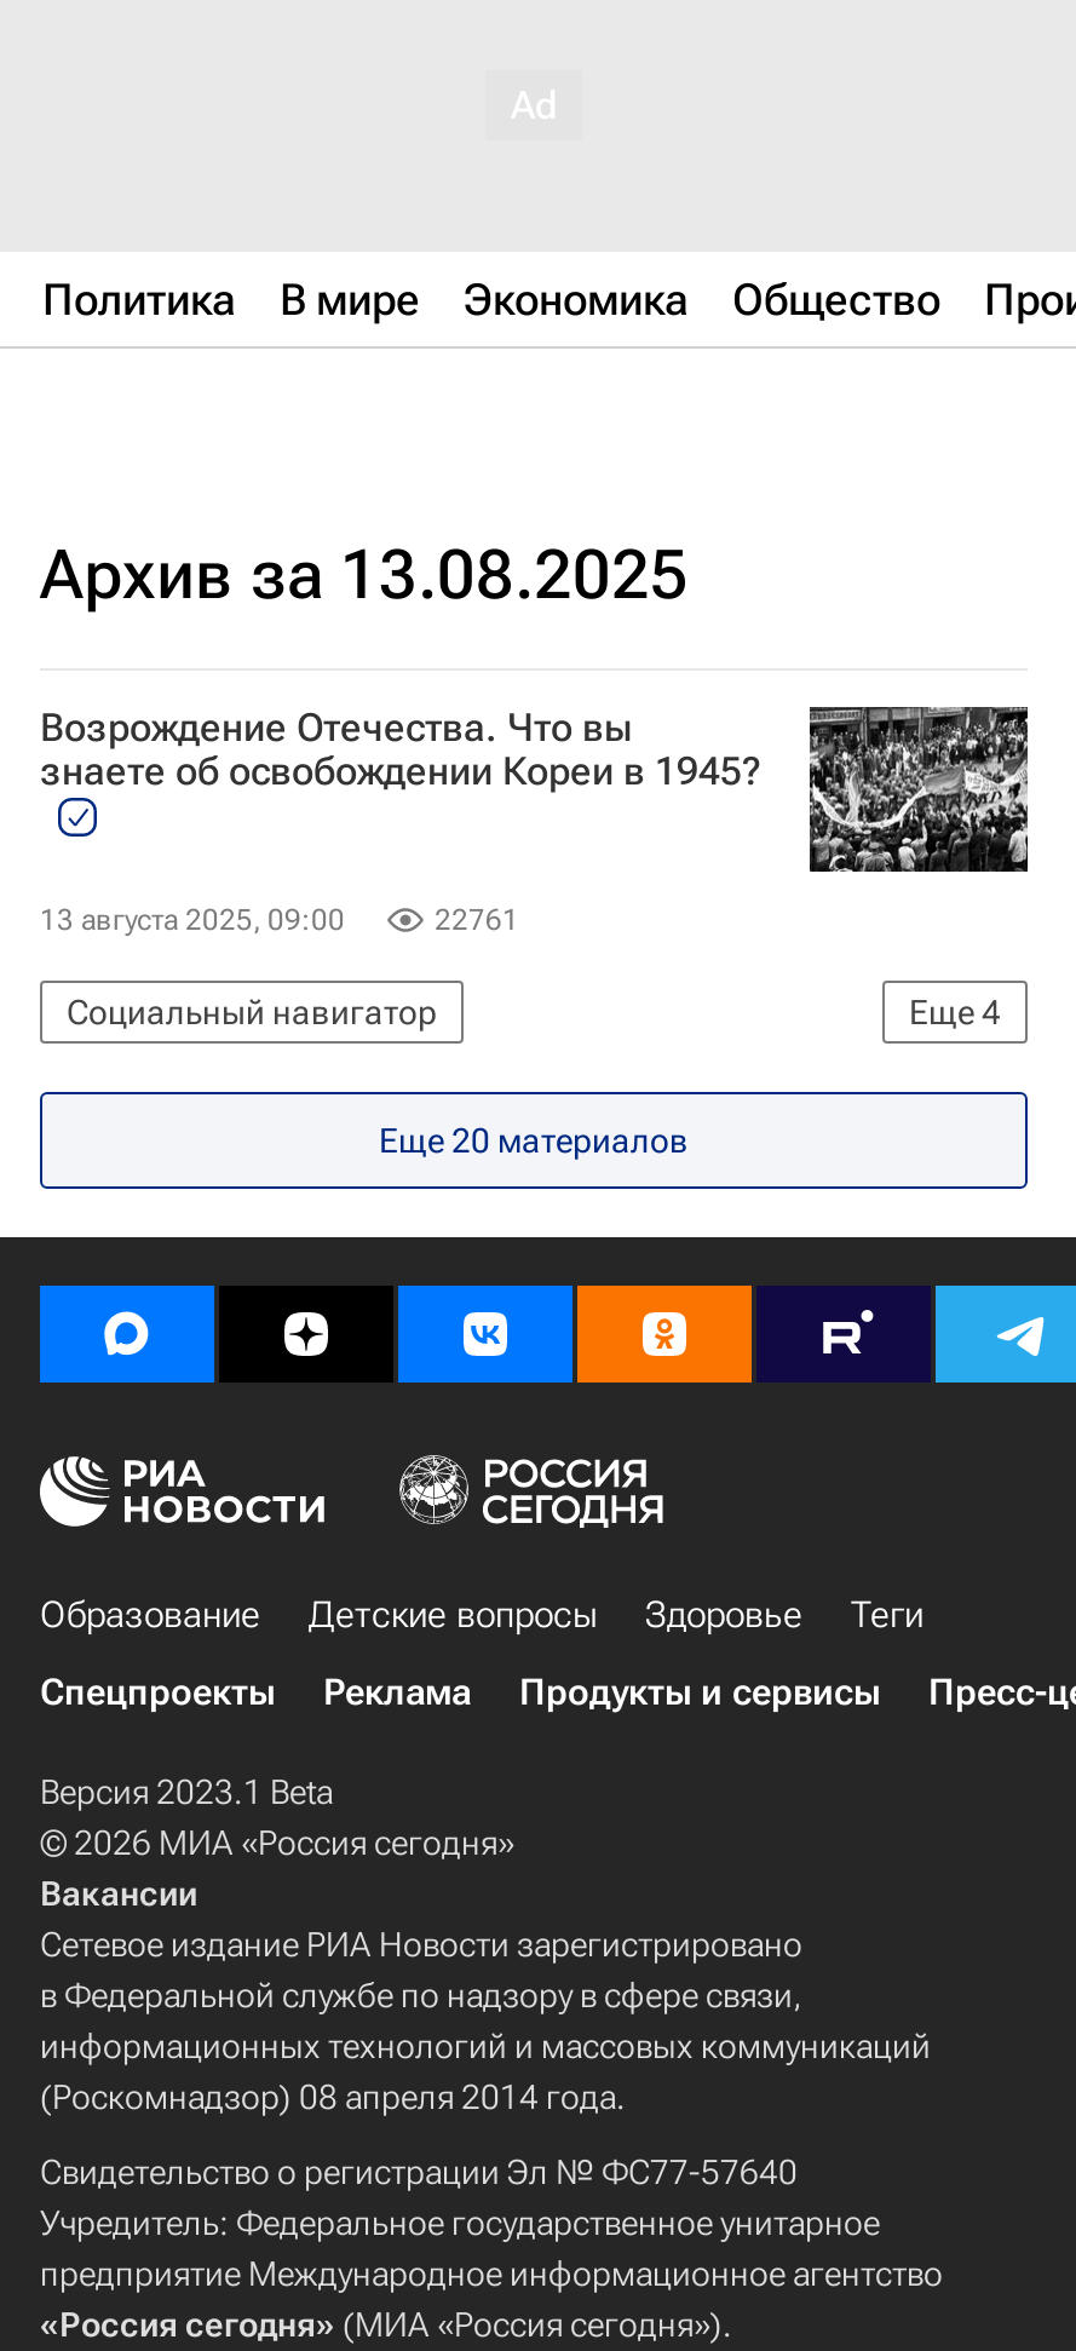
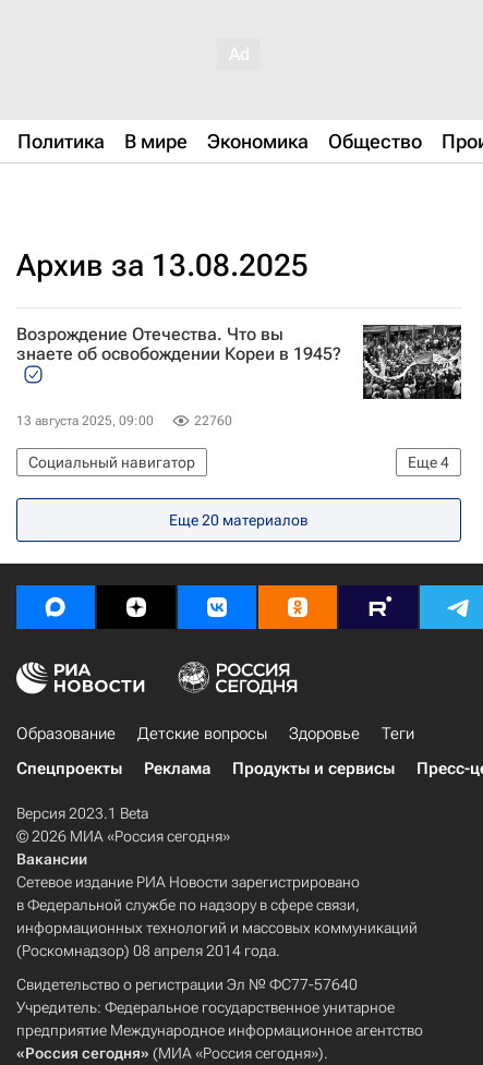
- 22761
+ 22760
